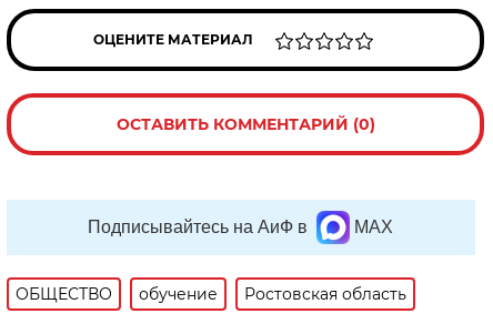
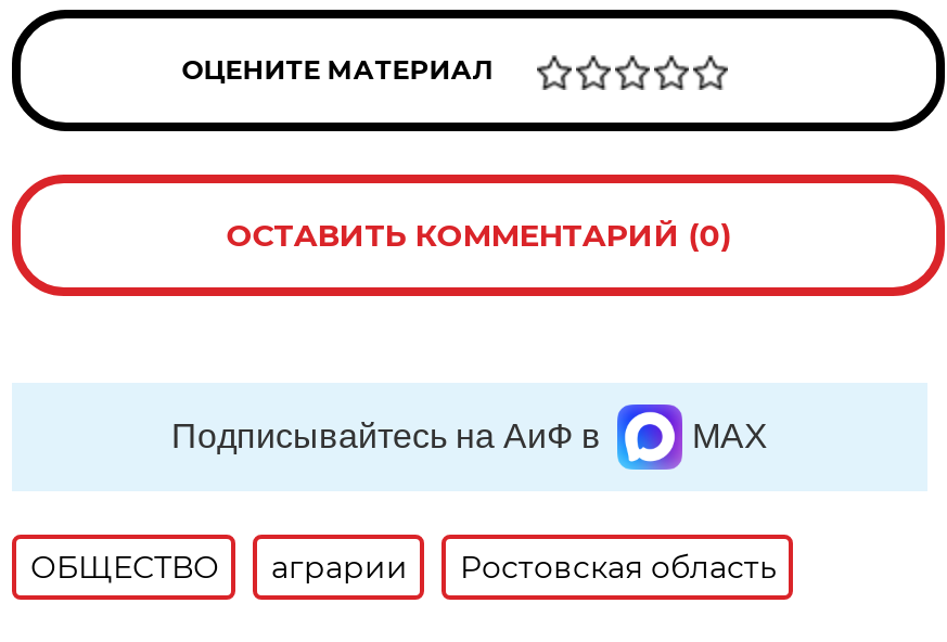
- обучение
+ аграрии
